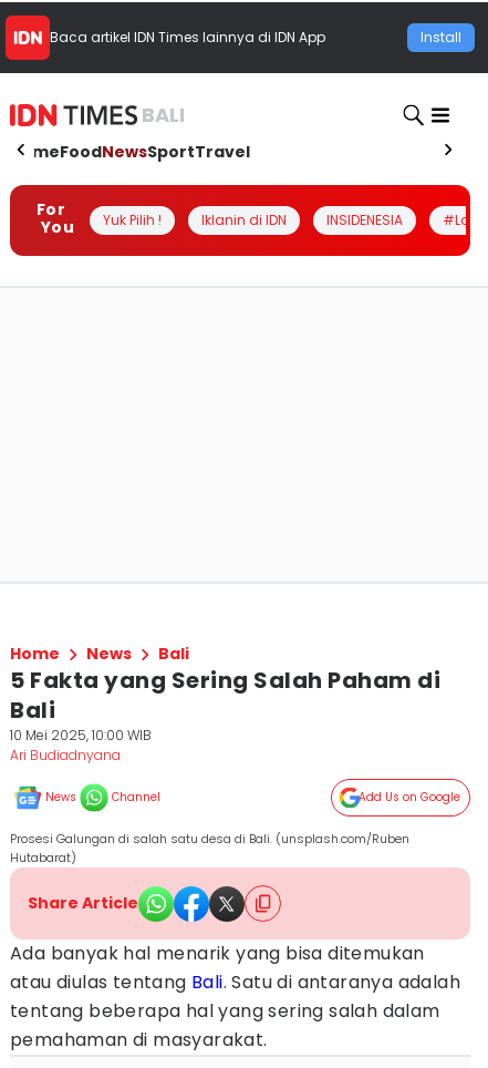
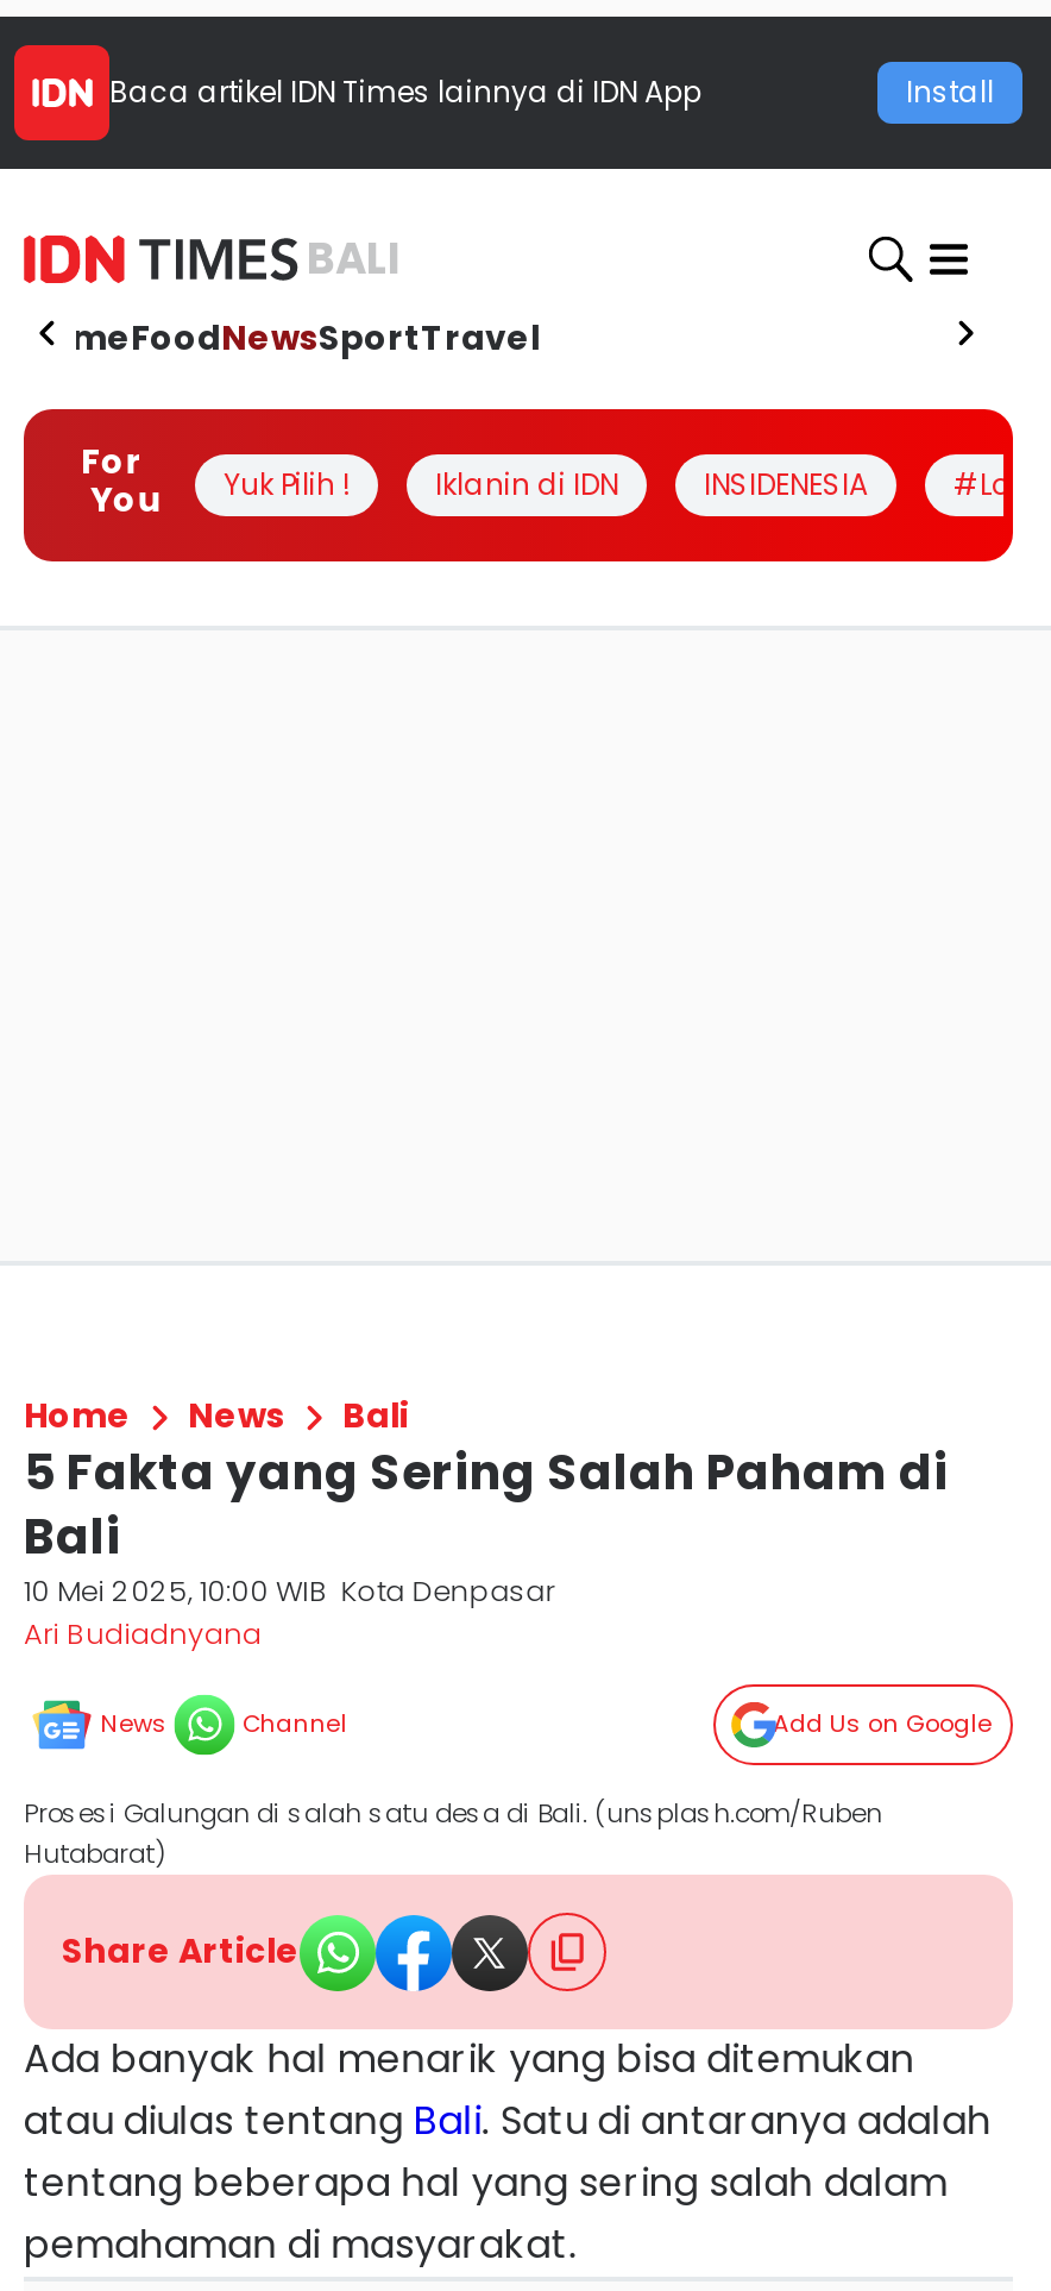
- 10 Mei 2025, 10:00 WIB
+ 10 Mei 2025, 10:00 WIB Kota Denpasar
